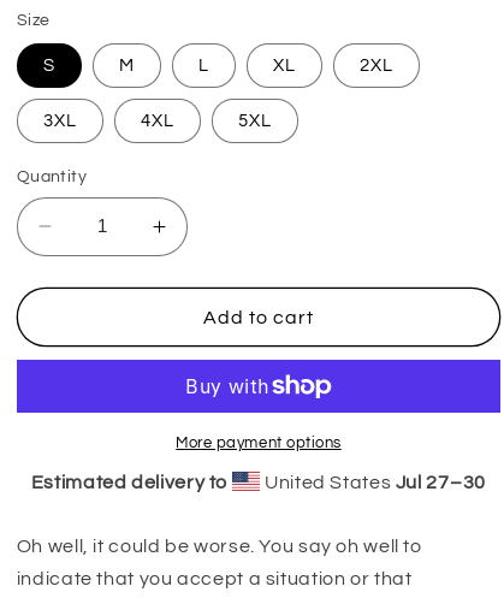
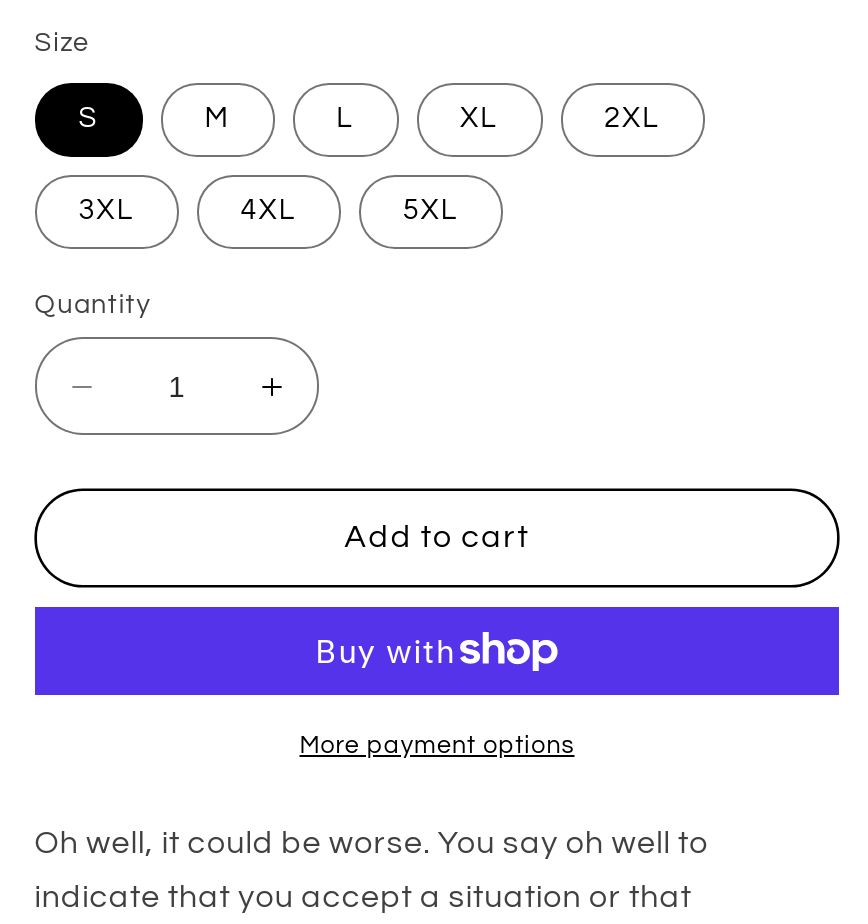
- Estimated delivery to
- United States Jul 27–30
